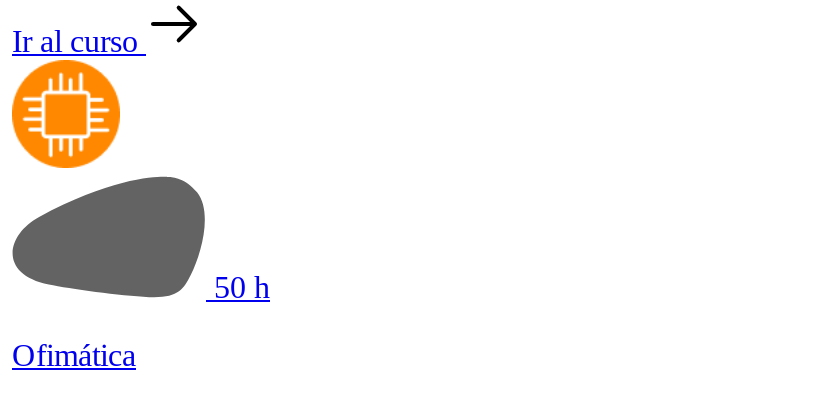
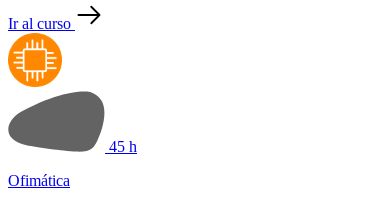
- 50 h
+ 45 h
